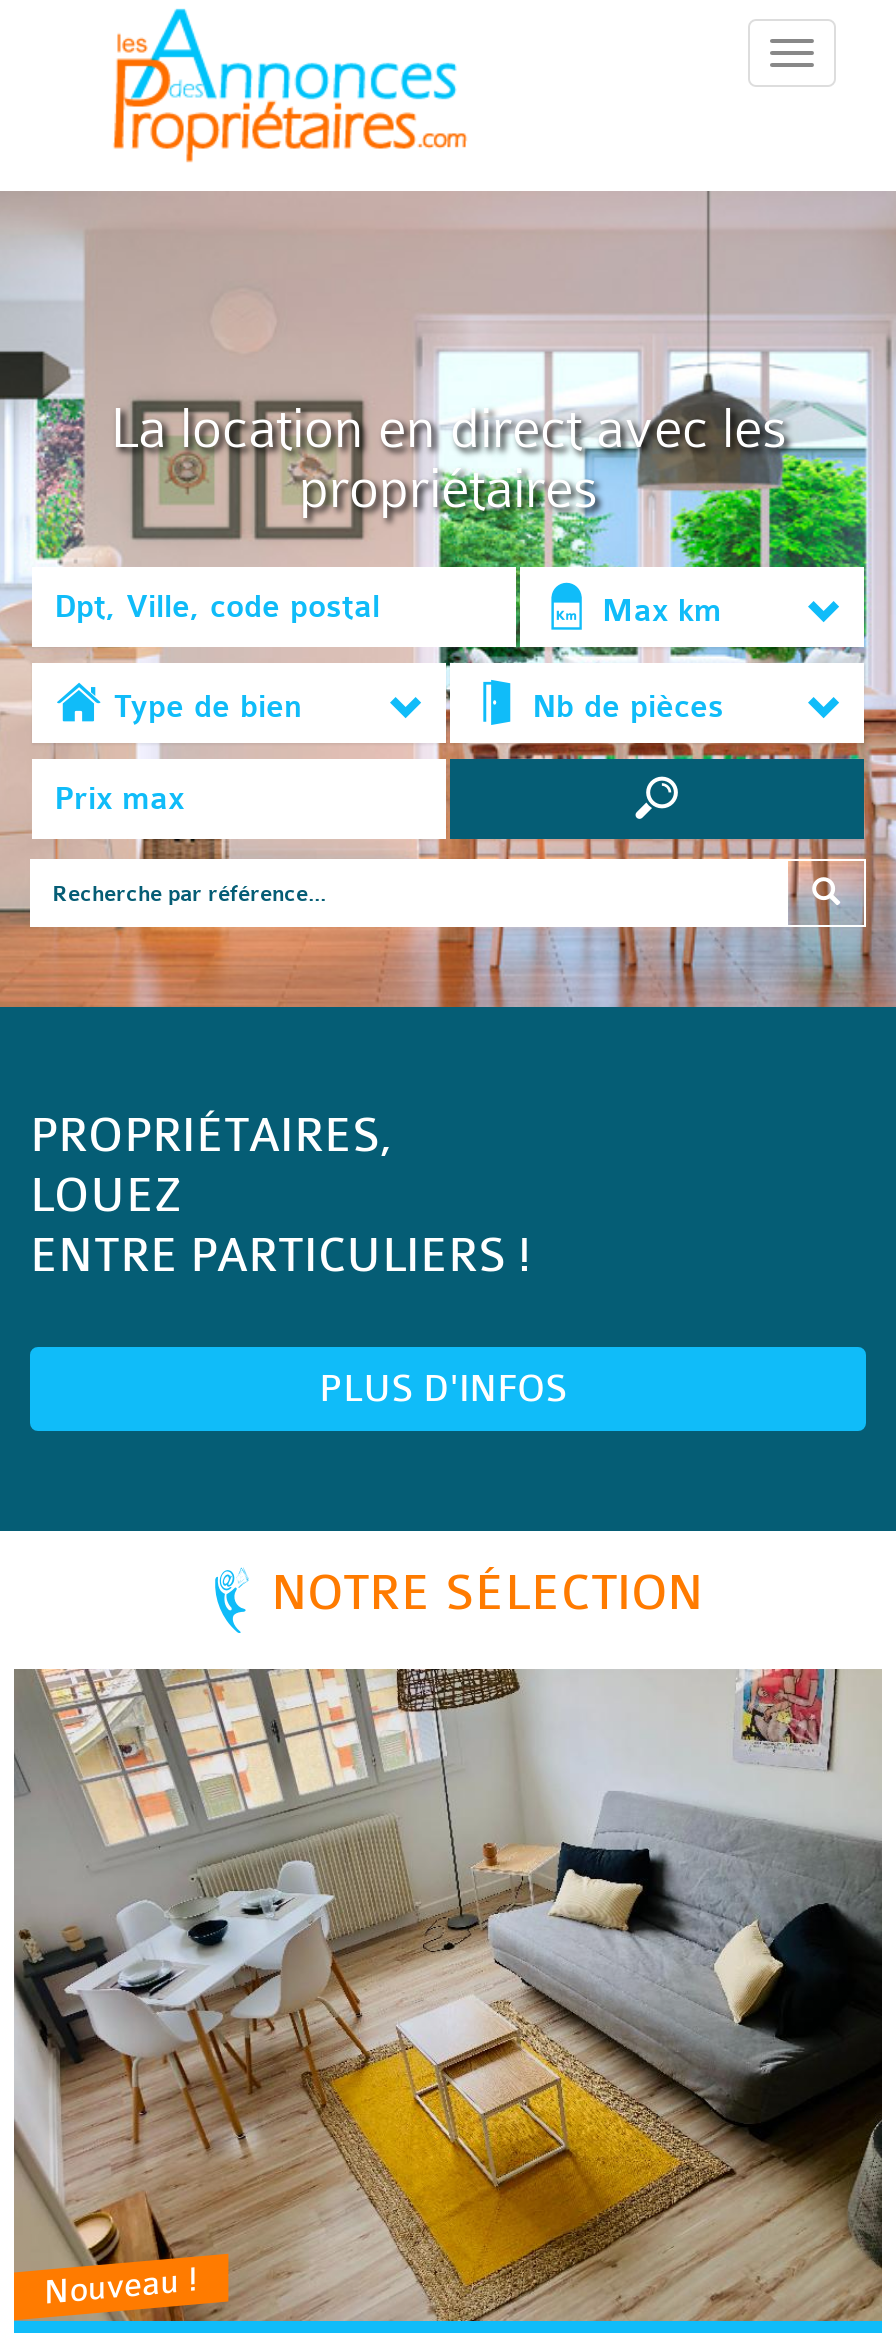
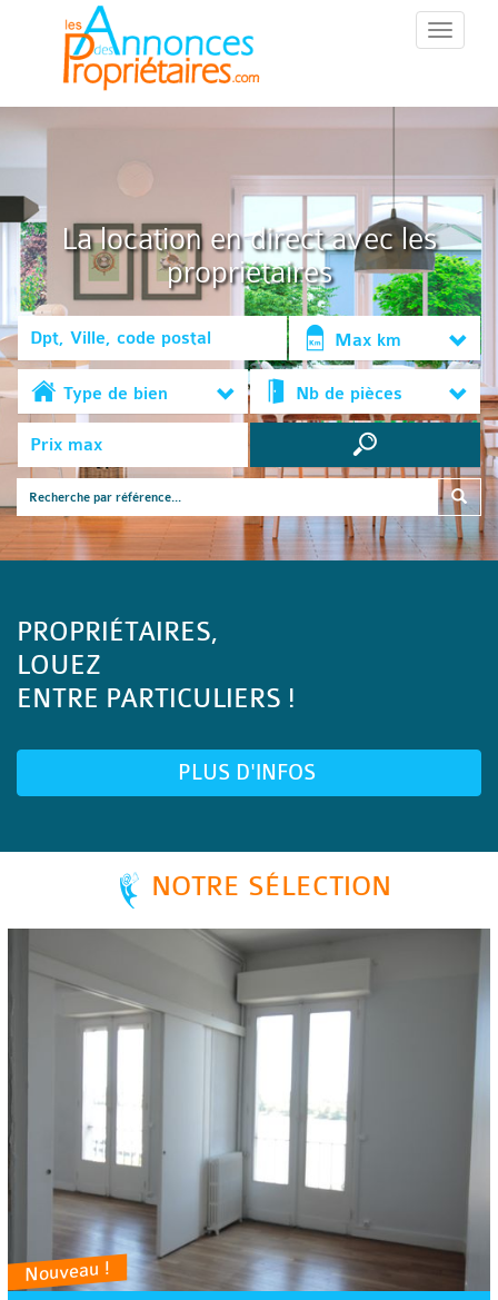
- [image]
+ [image]
